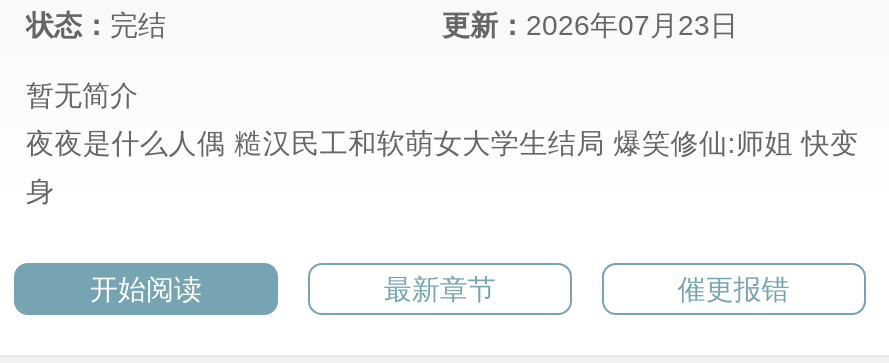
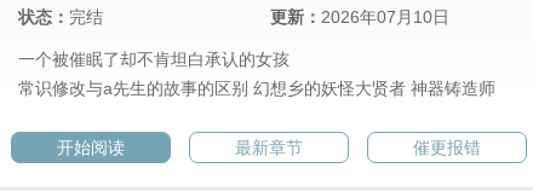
- 更新：2026年07月23日
- 暂无简介
- 夜夜是什么人偶 糙汉民工和软萌女大学生结局 爆笑修仙:师姐 快变
- 身
+ 更新：2026年07月10日
+ 一个被催眠了却不肯坦白承认的女孩
+ 常识修改与a先生的故事的区别 幻想乡的妖怪大贤者 神器铸造师
